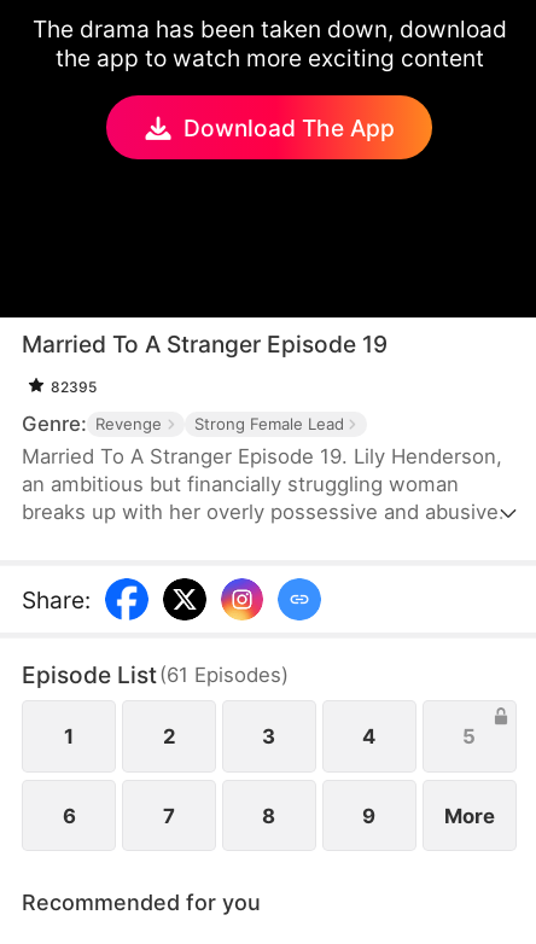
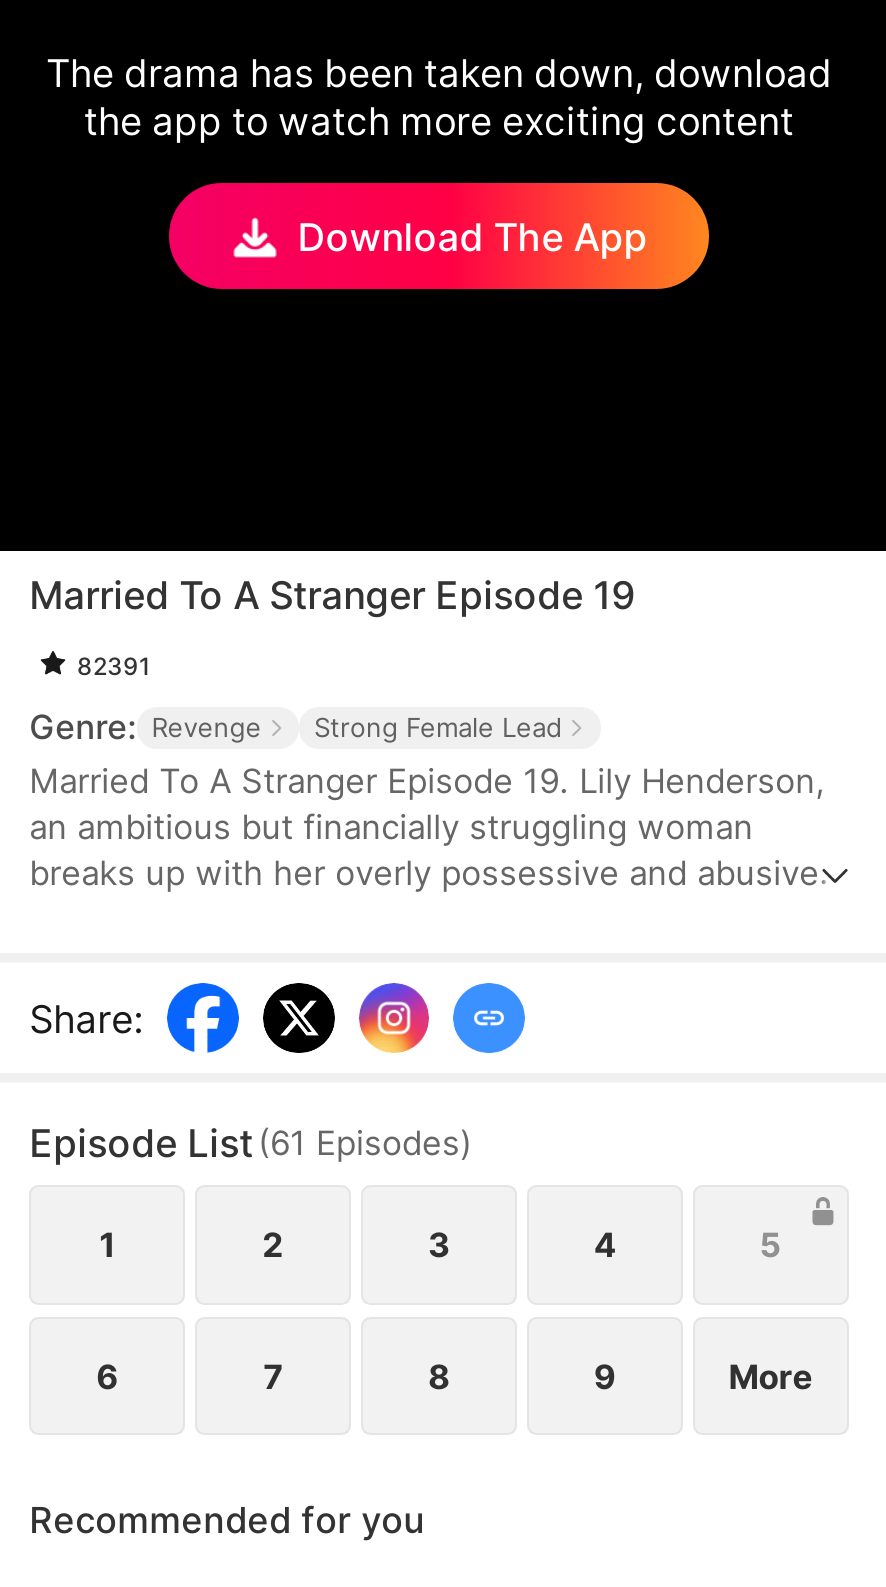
- 82395
+ 82391
